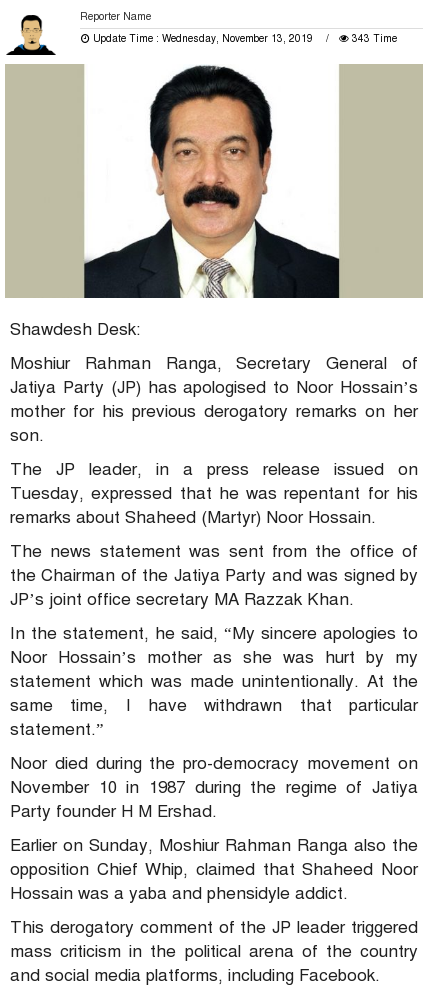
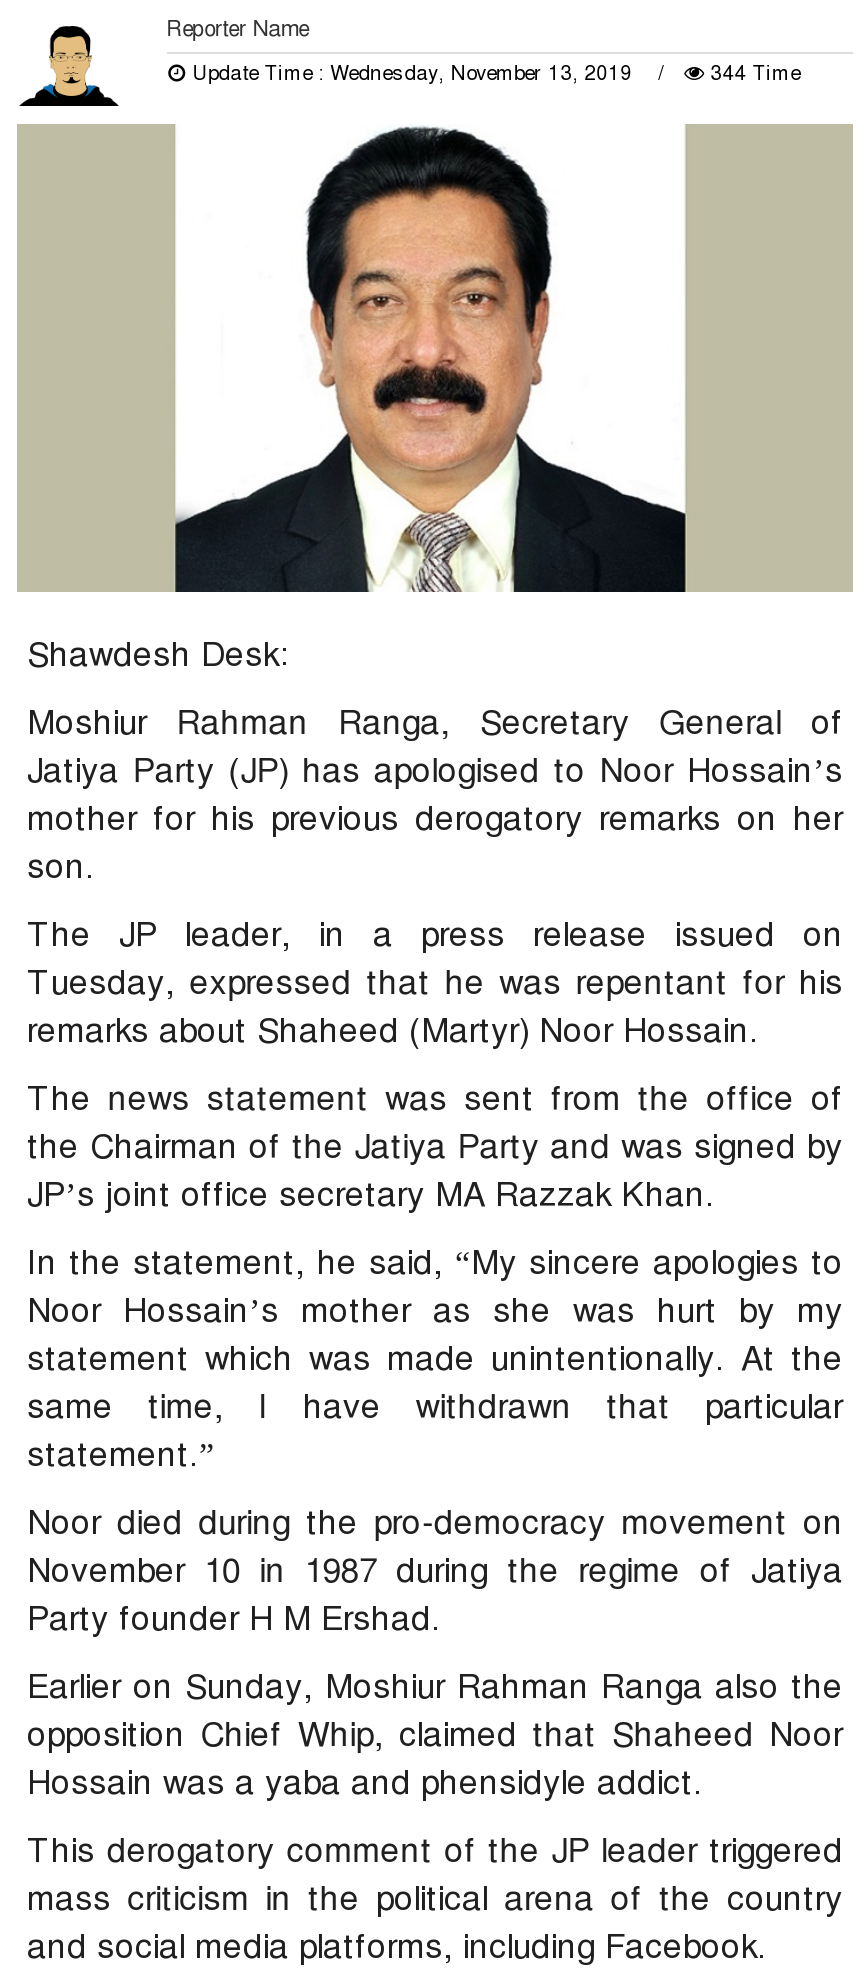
- 343 Time
+ 344 Time
